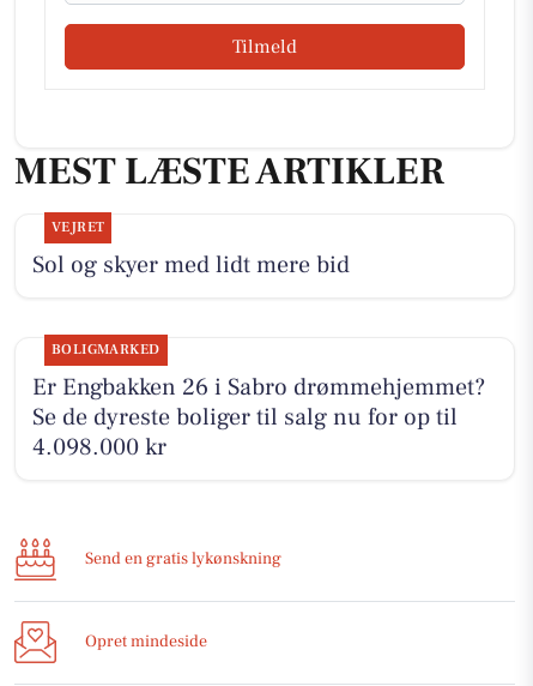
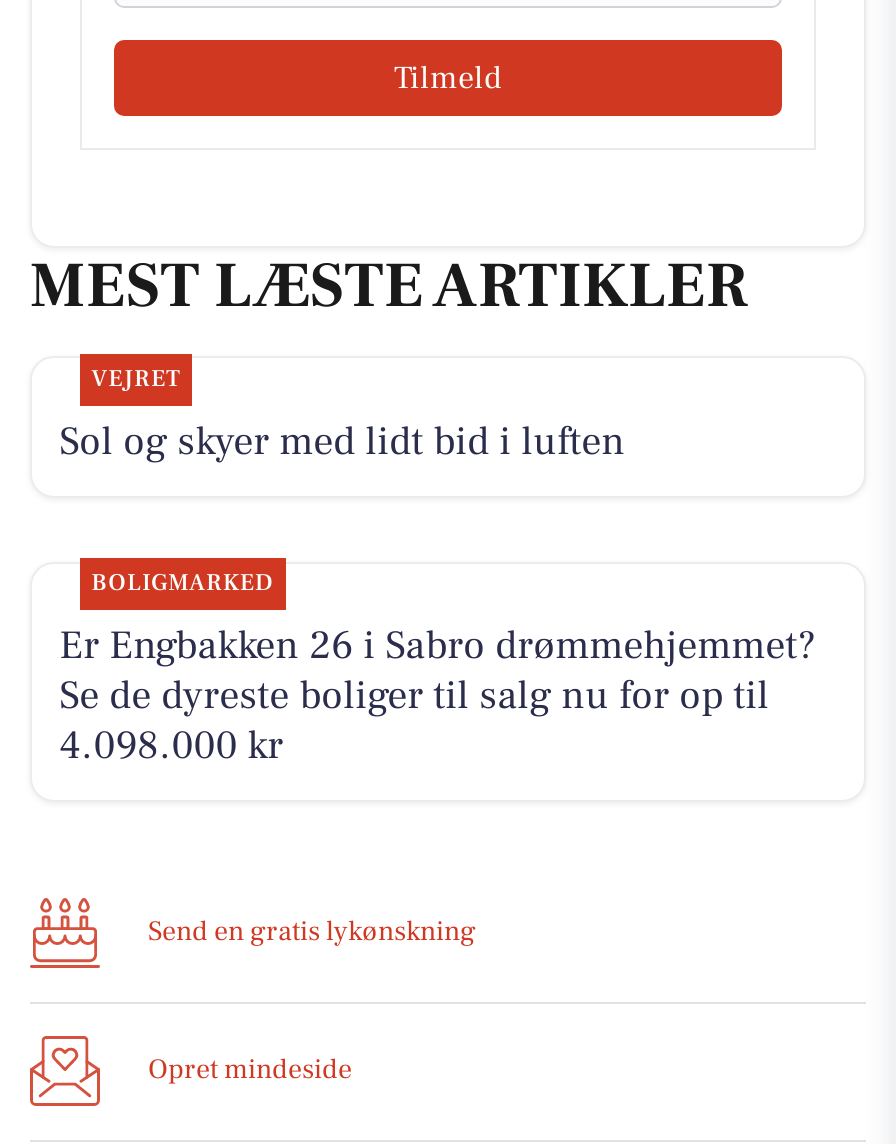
- Sol og skyer med lidt mere bid
+ Sol og skyer med lidt bid i luften
